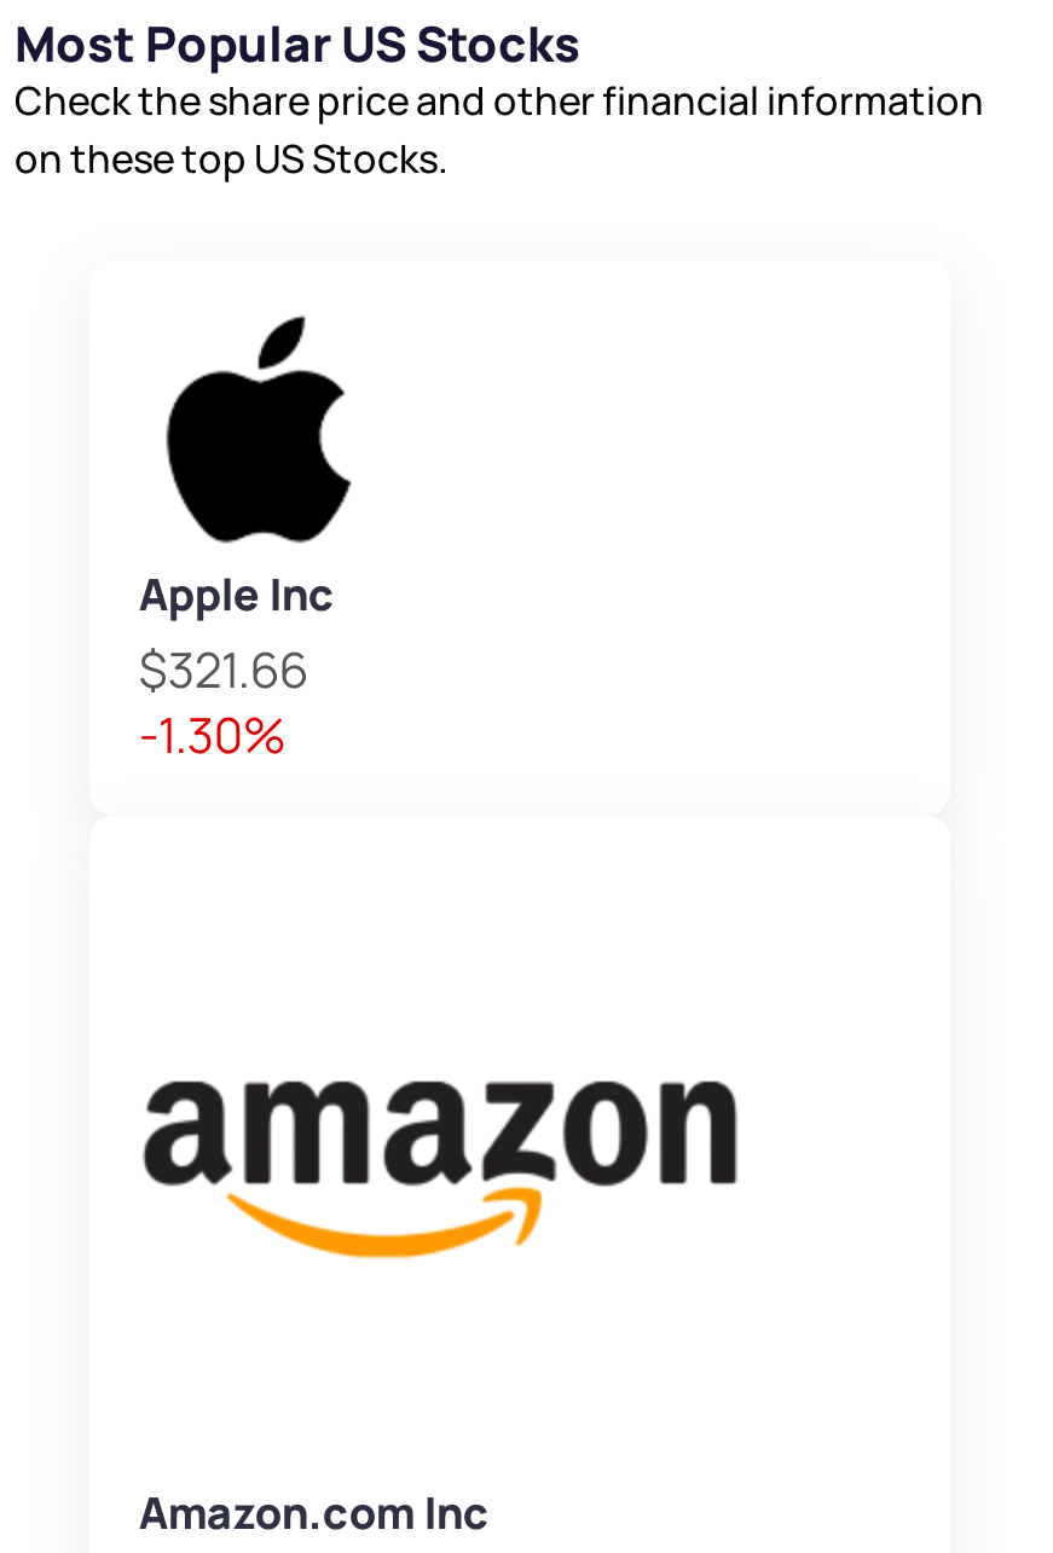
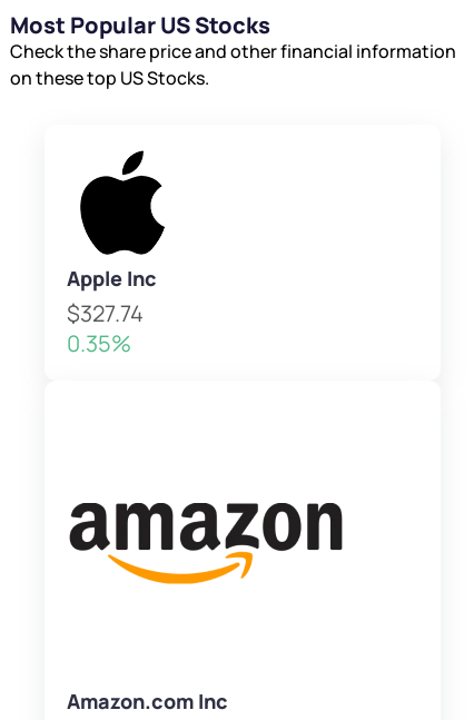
- $321.66
+ $327.74

- -1.30%
+ 0.35%
